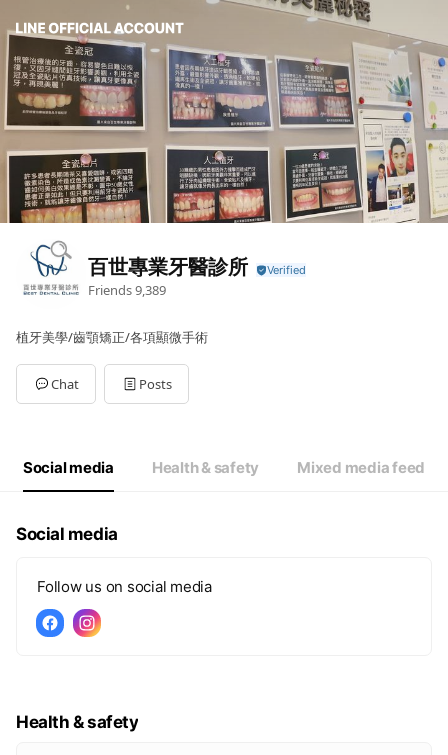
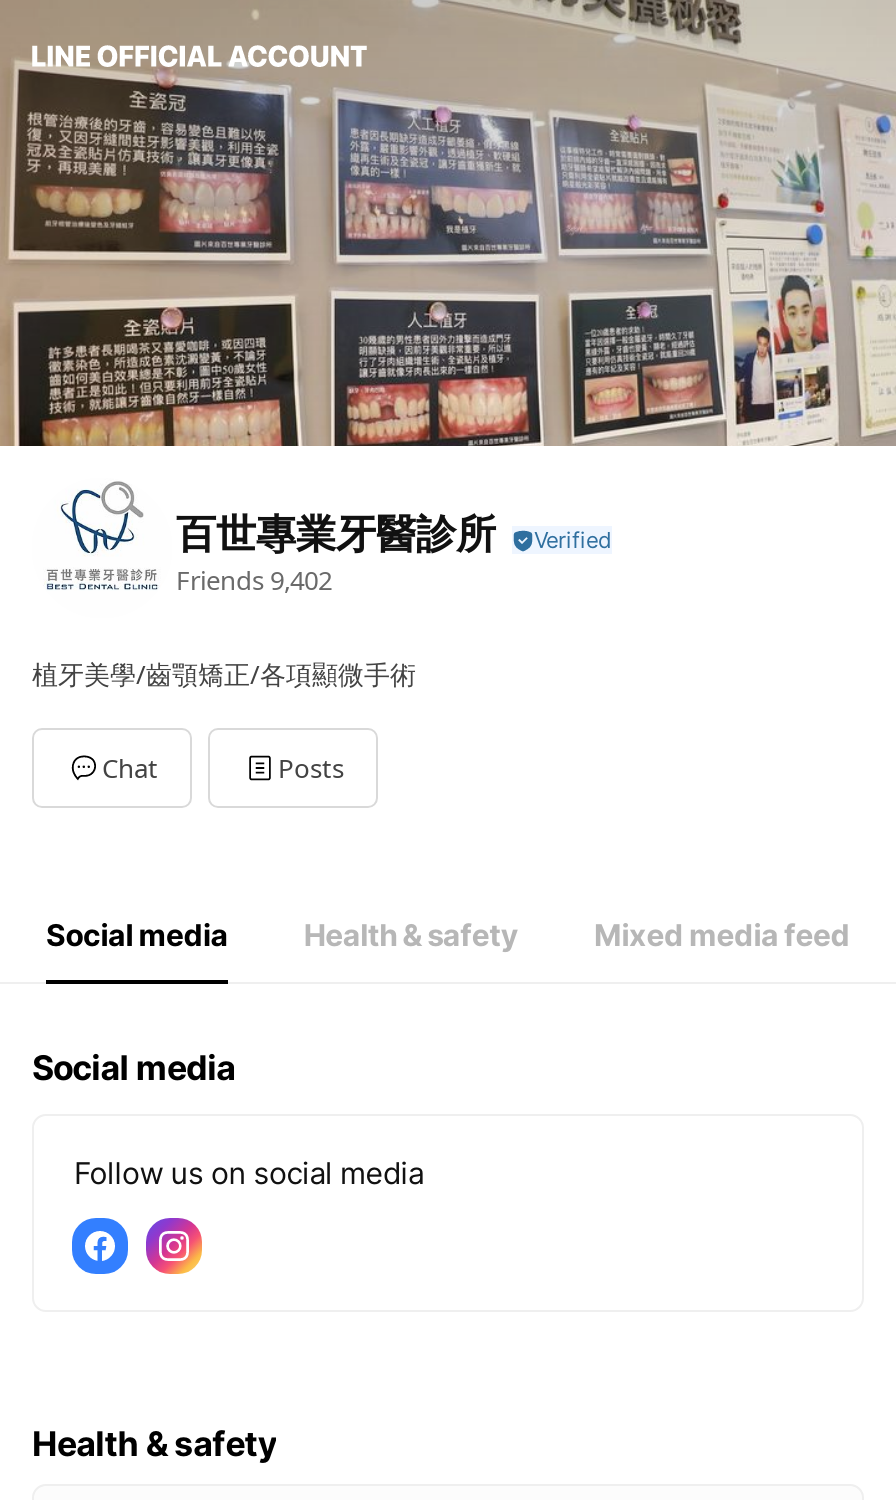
- Friends 9,389
+ Friends 9,402
